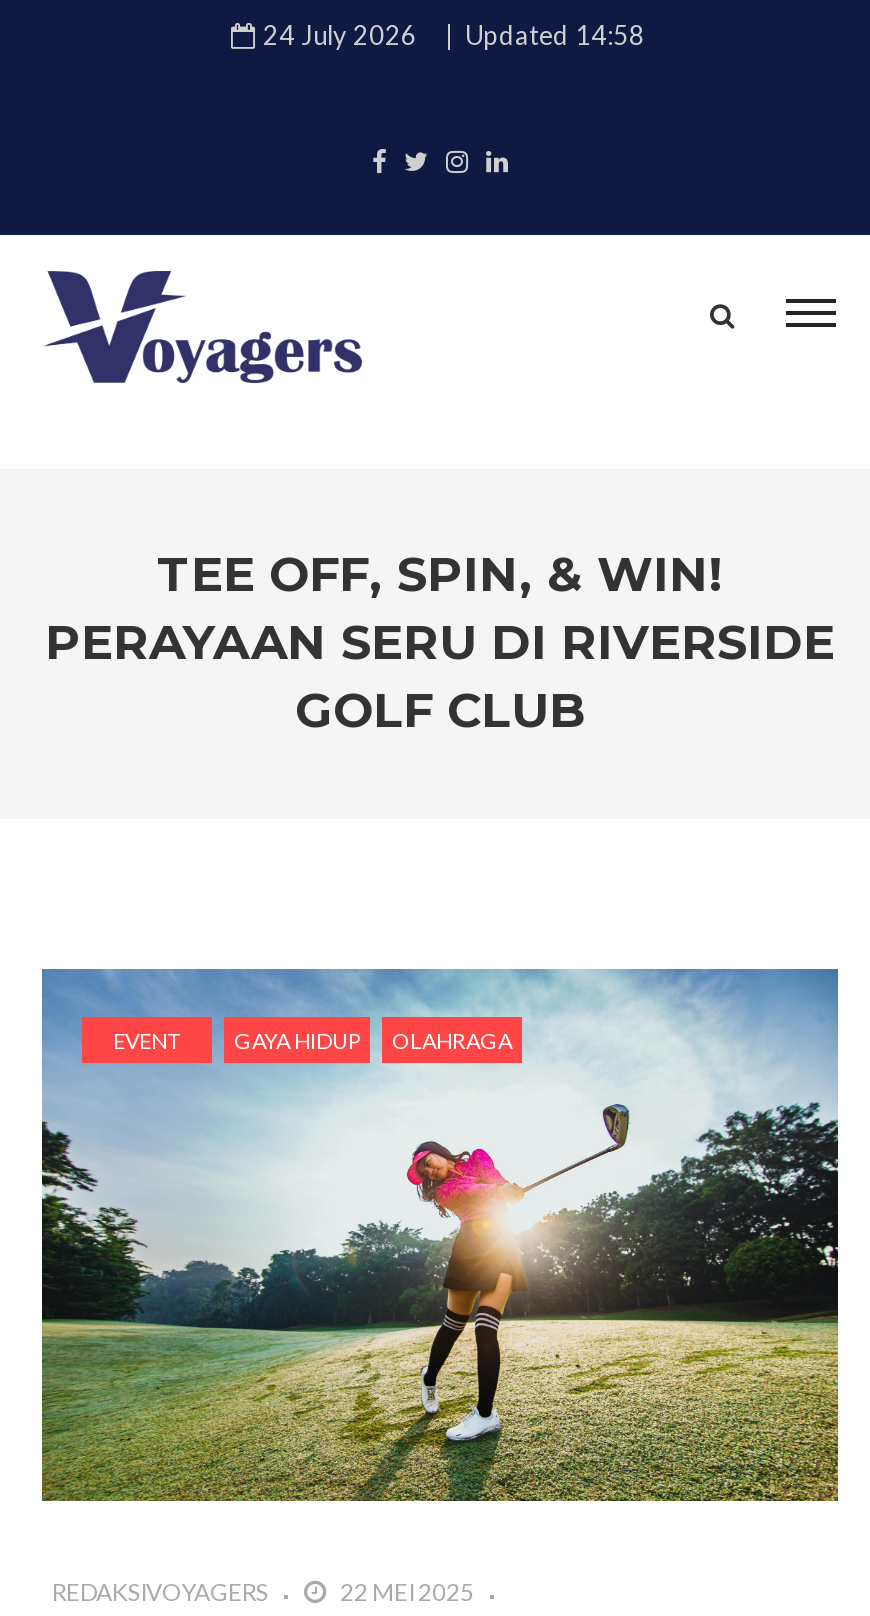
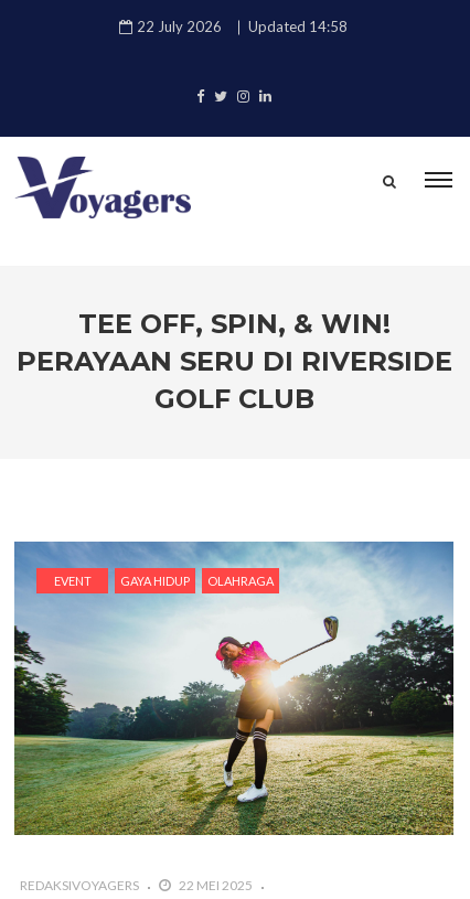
- 24 July 2026 Updated 14:58
+ 22 July 2026 Updated 14:58
